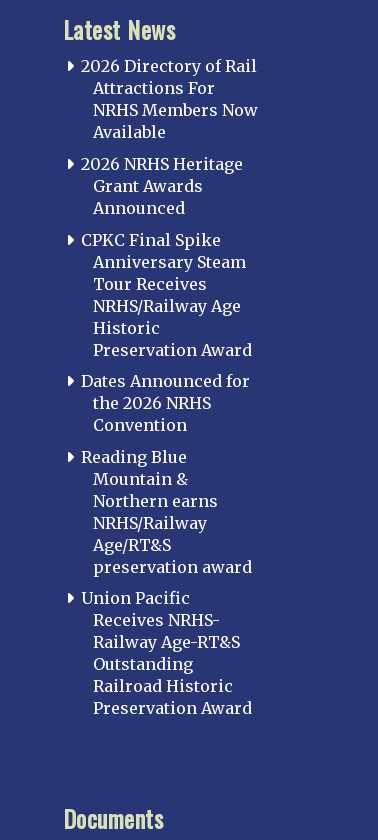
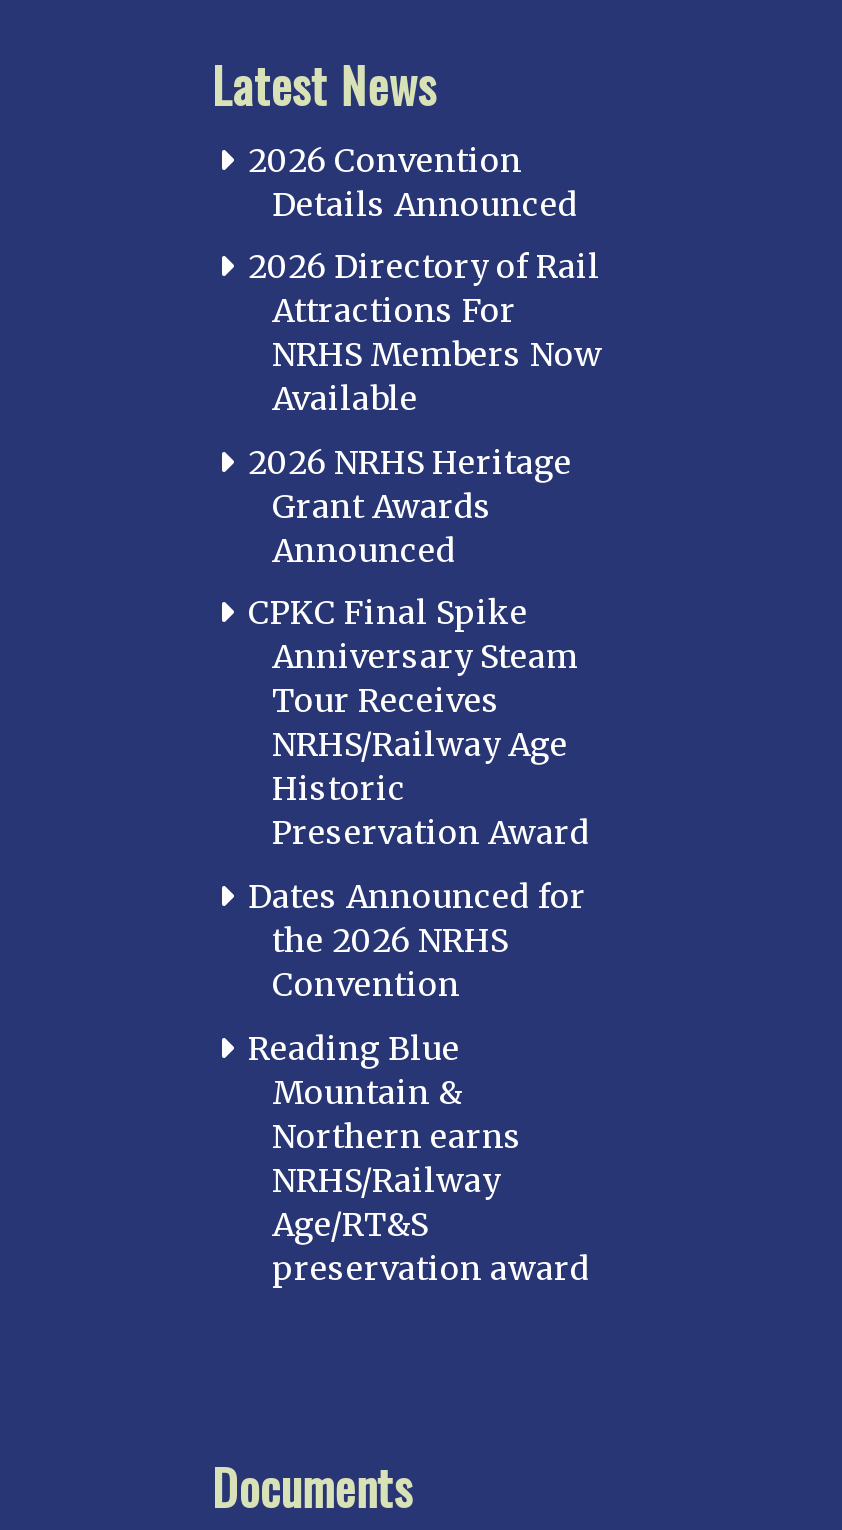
+ 2026 Convention
+ Details Announced

moved down: 2026 Directory of Rail | Attractions For | NRHS Members Now | ... | Age/RT&S | preservation award

- Union Pacific
- Receives NRHS-
- Railway Age-RT&S
- Outstanding
- Railroad Historic
- Preservation Award
